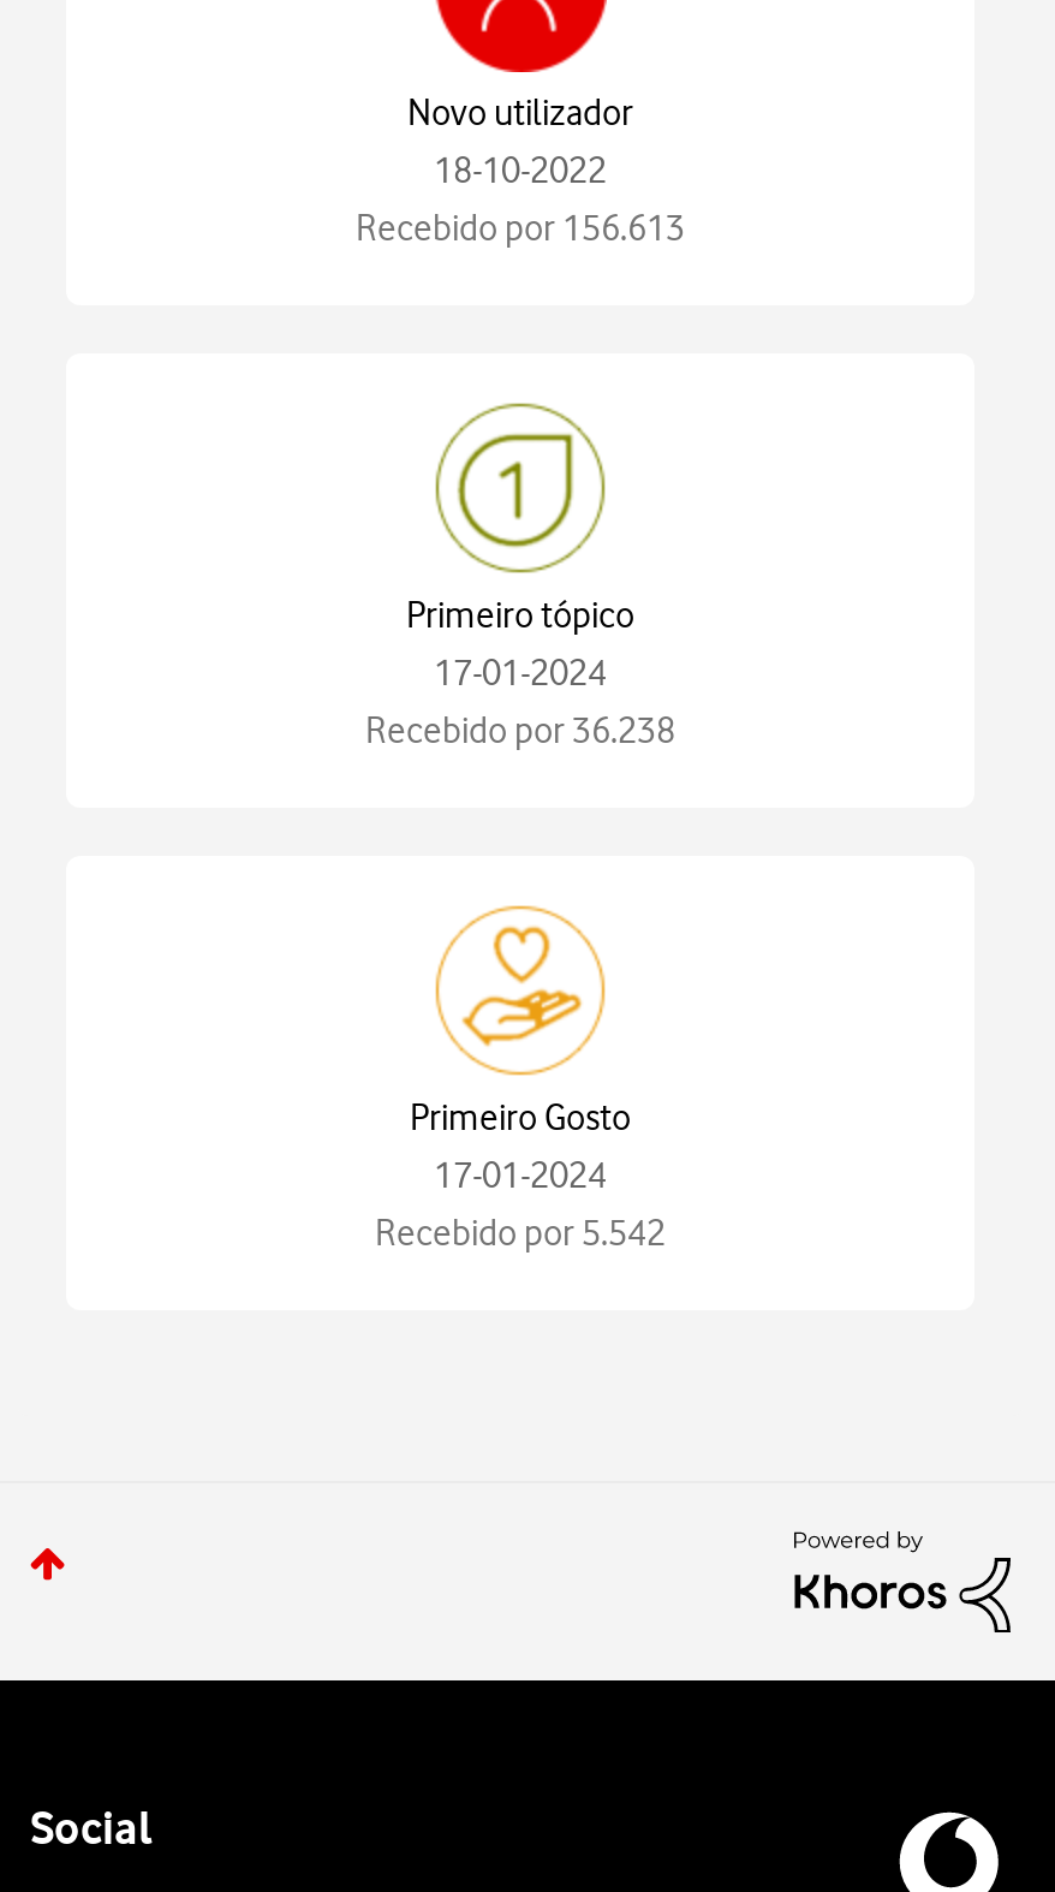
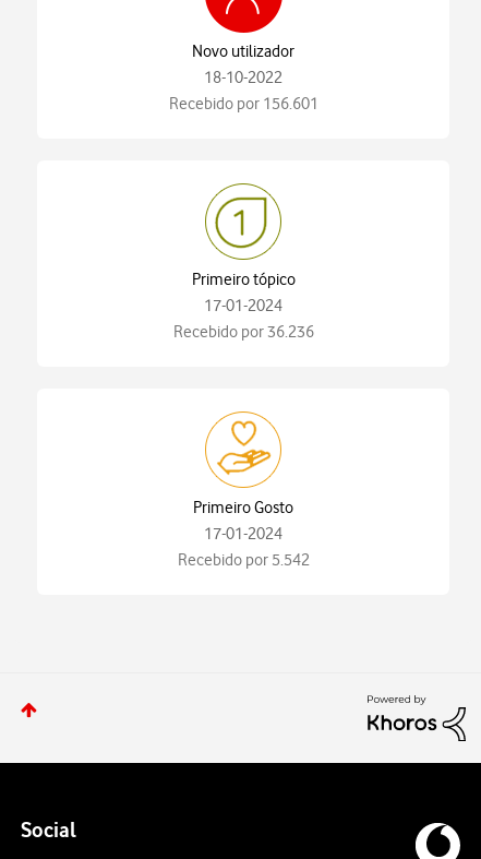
- Recebido por 156.613
+ Recebido por 156.601

- Recebido por 36.238
+ Recebido por 36.236
